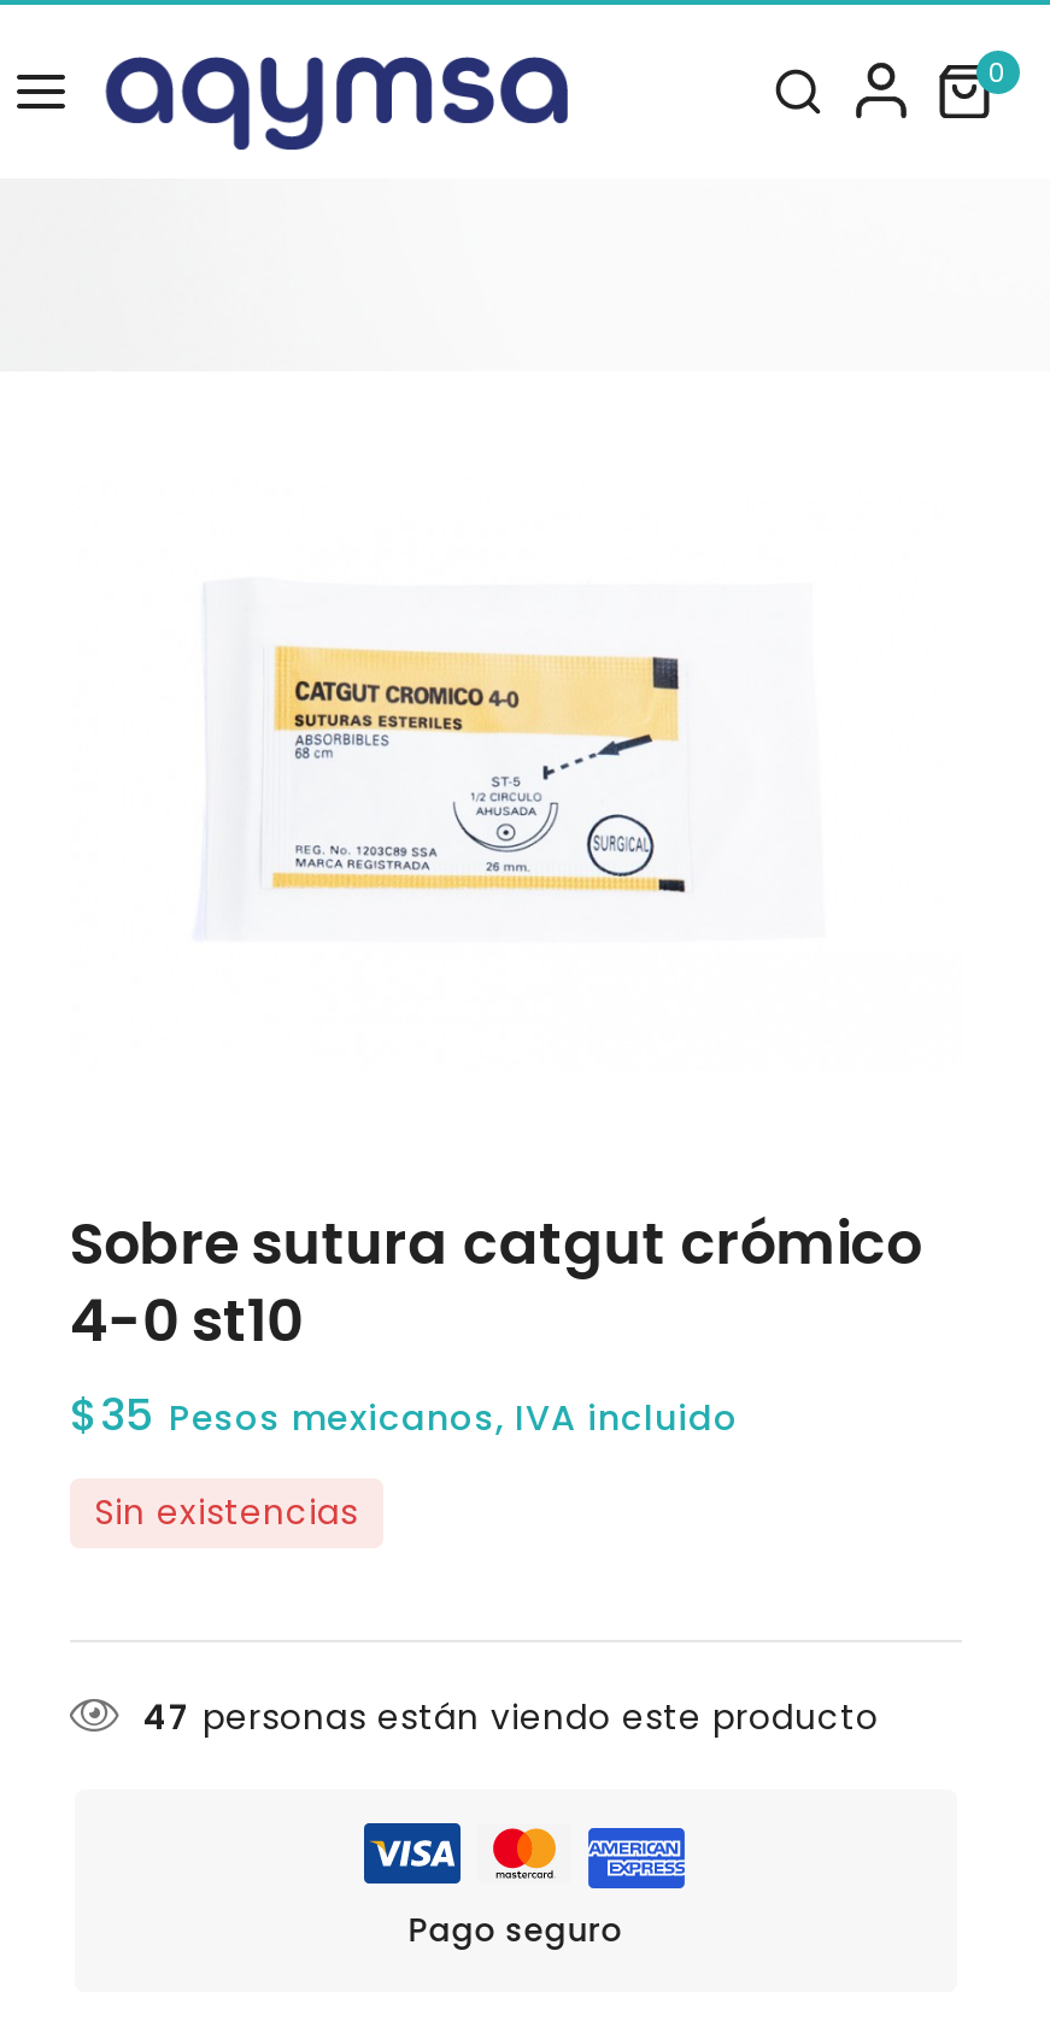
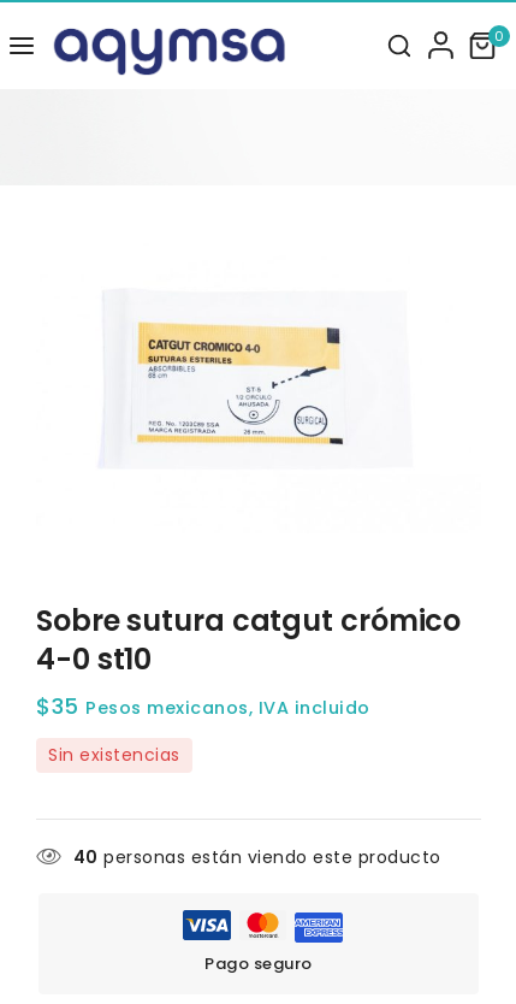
- 47 personas están viendo este producto
+ 40 personas están viendo este producto
